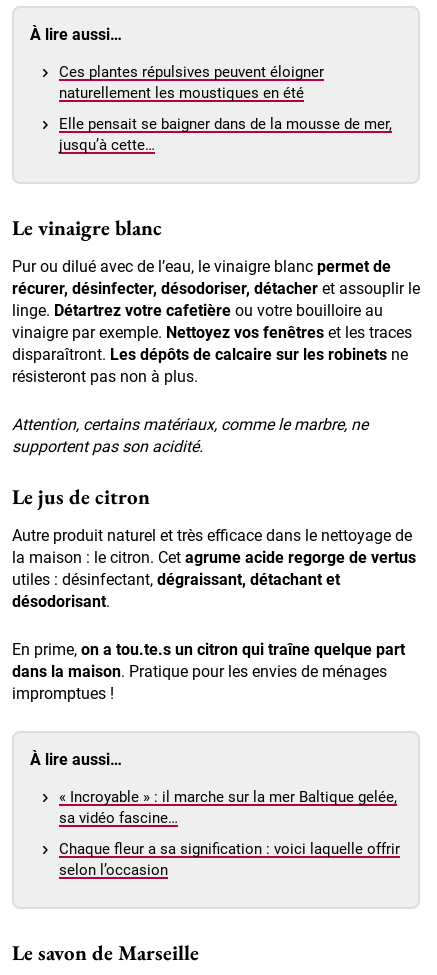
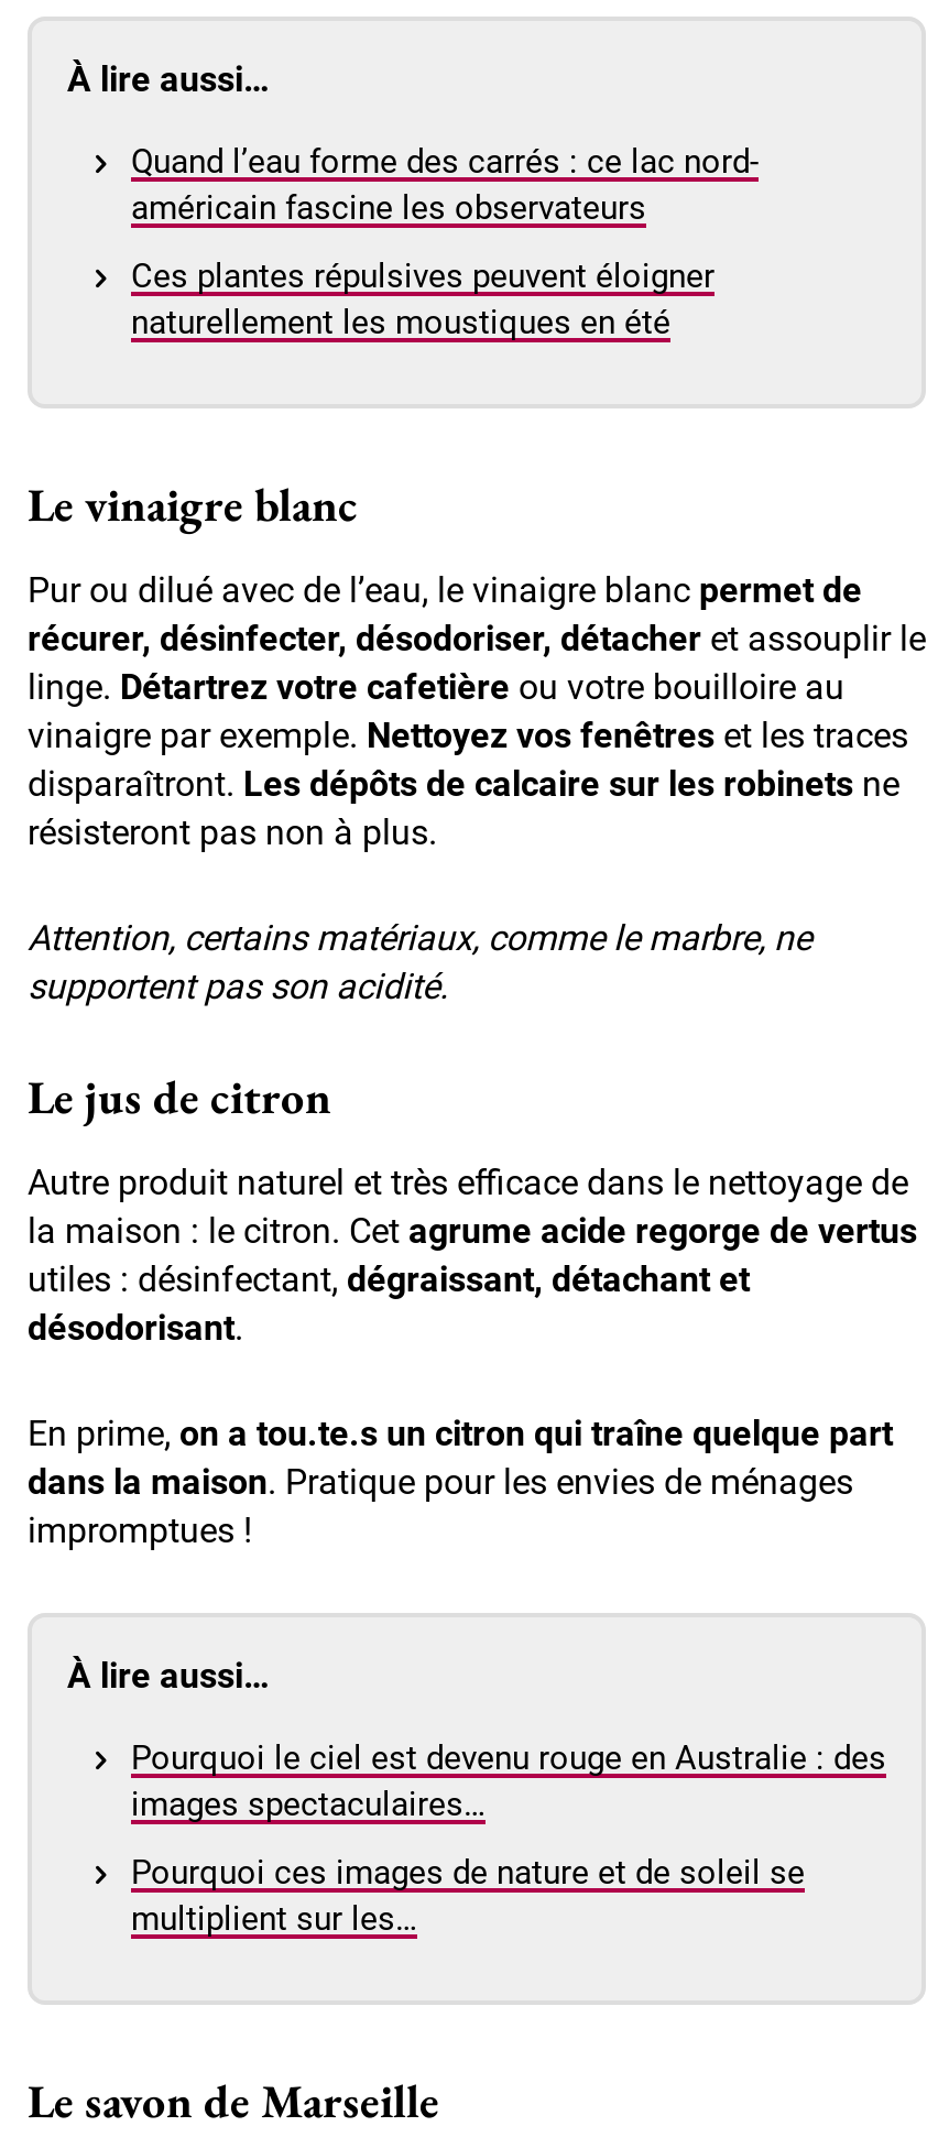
+ Quand l’eau forme des carrés : ce lac nord-
+ américain fascine les observateurs

moved down: Ces plantes répulsives peuvent éloigner | naturellement les moustiques en été

- Elle pensait se baigner dans de la mousse de mer,
- jusqu’à cette…

- « Incroyable » : il marche sur la mer Baltique gelée,
- sa vidéo fascine…
+ Pourquoi le ciel est devenu rouge en Australie : des
+ images spectaculaires…

- Chaque fleur a sa signification : voici laquelle offrir
- selon l’occasion
+ Pourquoi ces images de nature et de soleil se
+ multiplient sur les…
